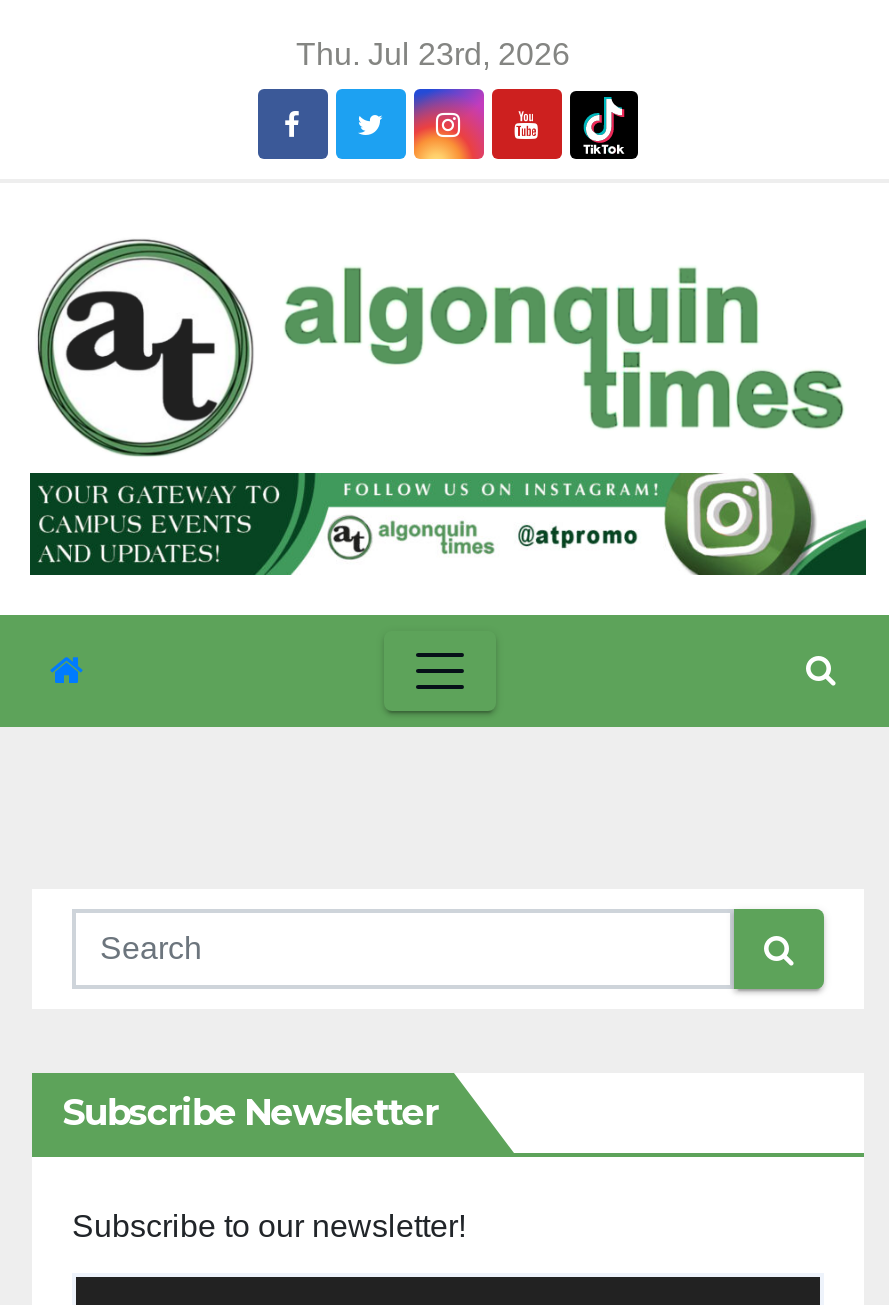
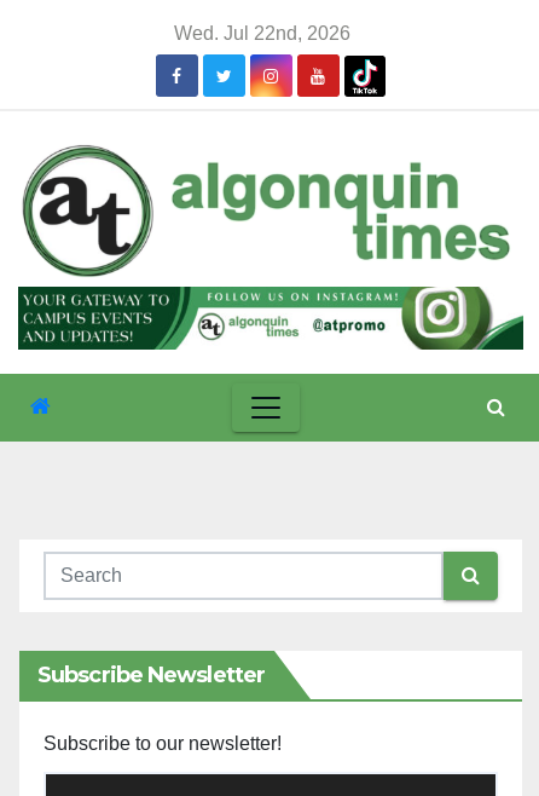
- Thu. Jul 23rd, 2026
+ Wed. Jul 22nd, 2026
